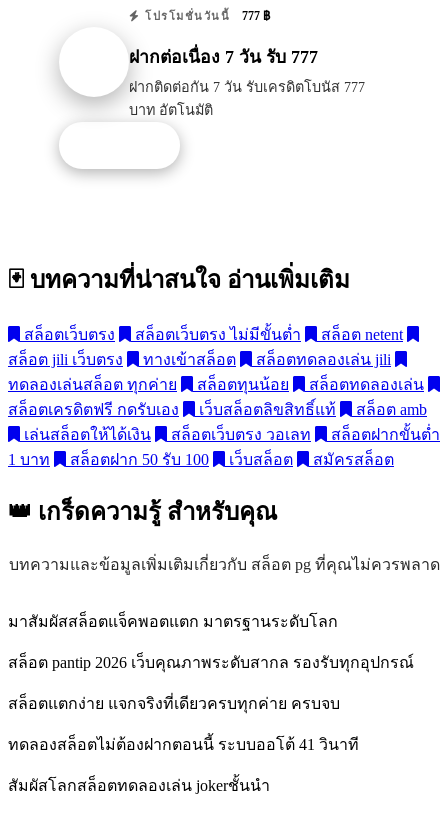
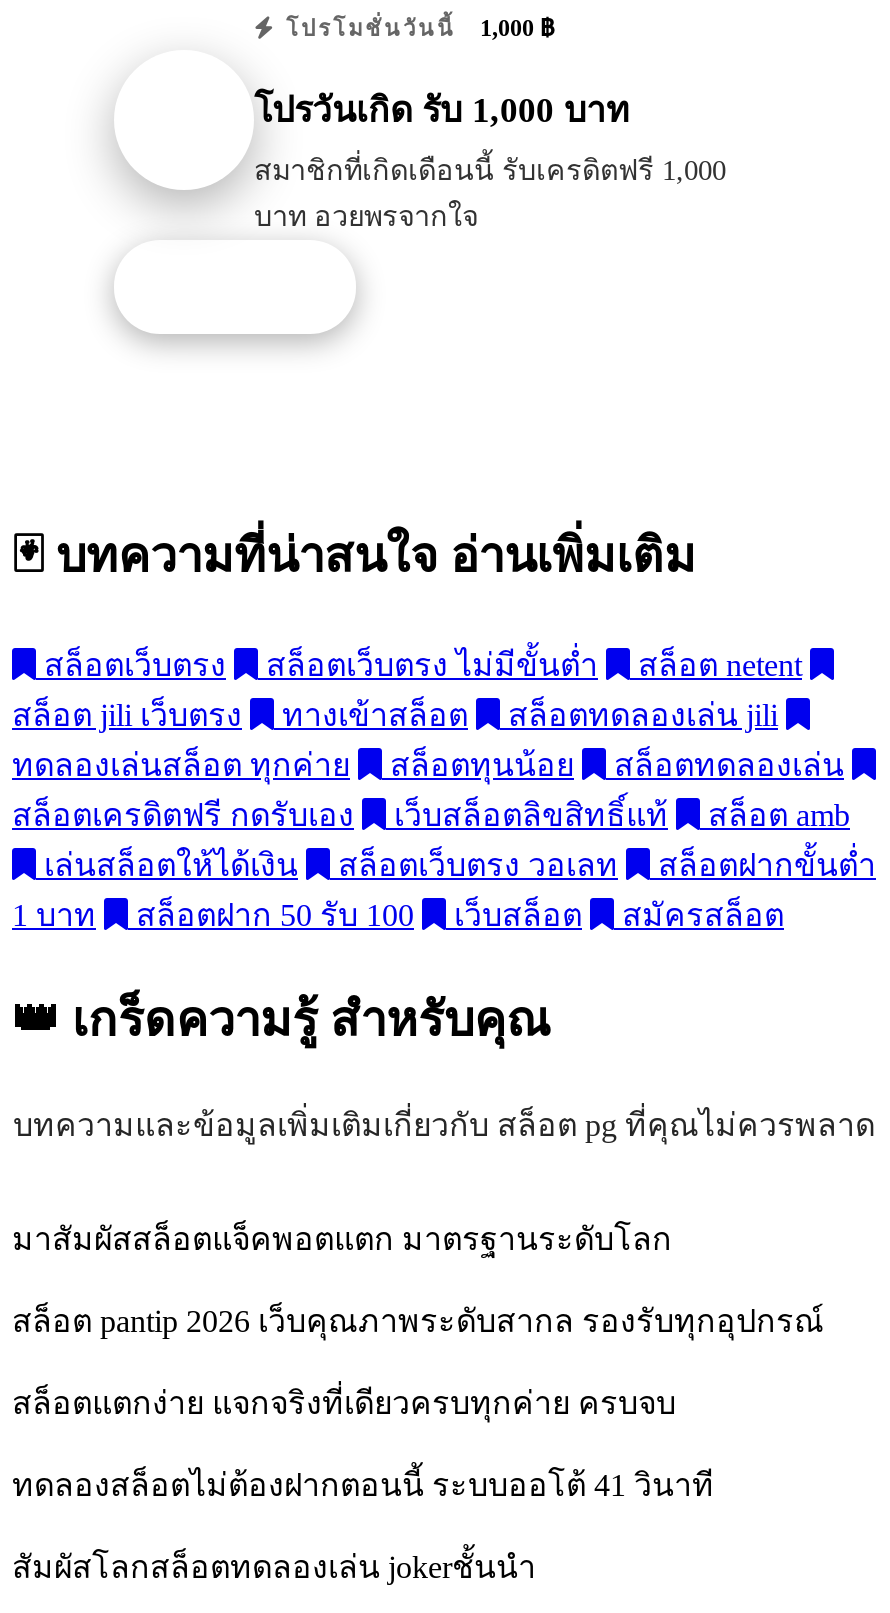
- โปรโมชั่นวันนี้ 777 ฿
+ โปรโมชั่นวันนี้ 1,000 ฿

- ฝากต่อเนื่อง 7 วัน รับ 777
+ โปรวันเกิด รับ 1,000 บาท

- ฝากติดต่อกัน 7 วัน รับเครดิตโบนัส 777
- บาท อัตโนมัติ
+ สมาชิกที่เกิดเดือนนี้ รับเครดิตฟรี 1,000
+ บาท อวยพรจากใจ
